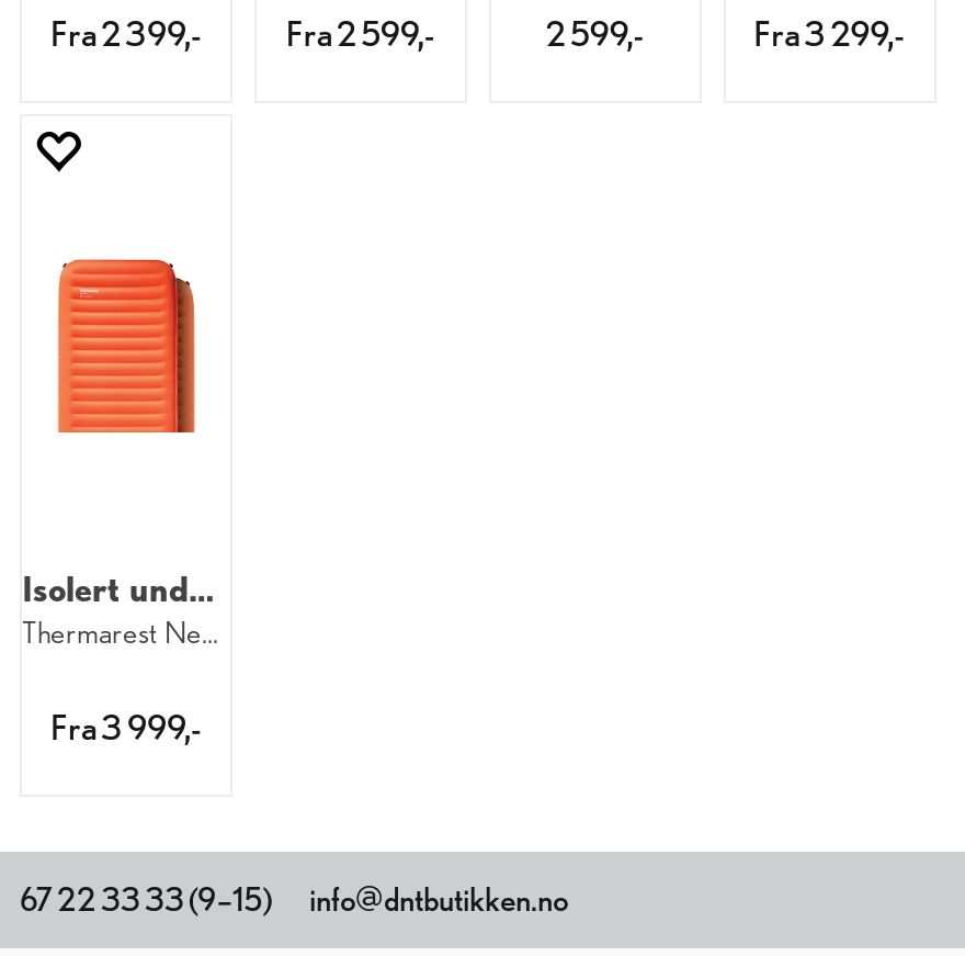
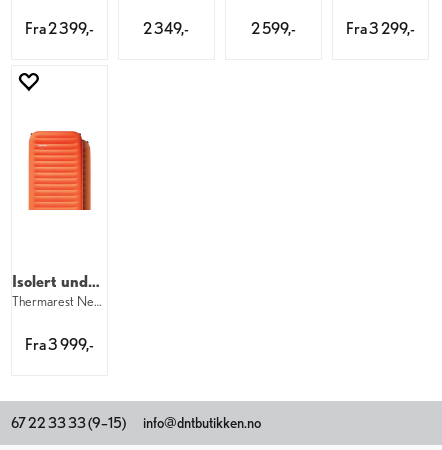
- Fra 2 599,-
+ 2 349,-
